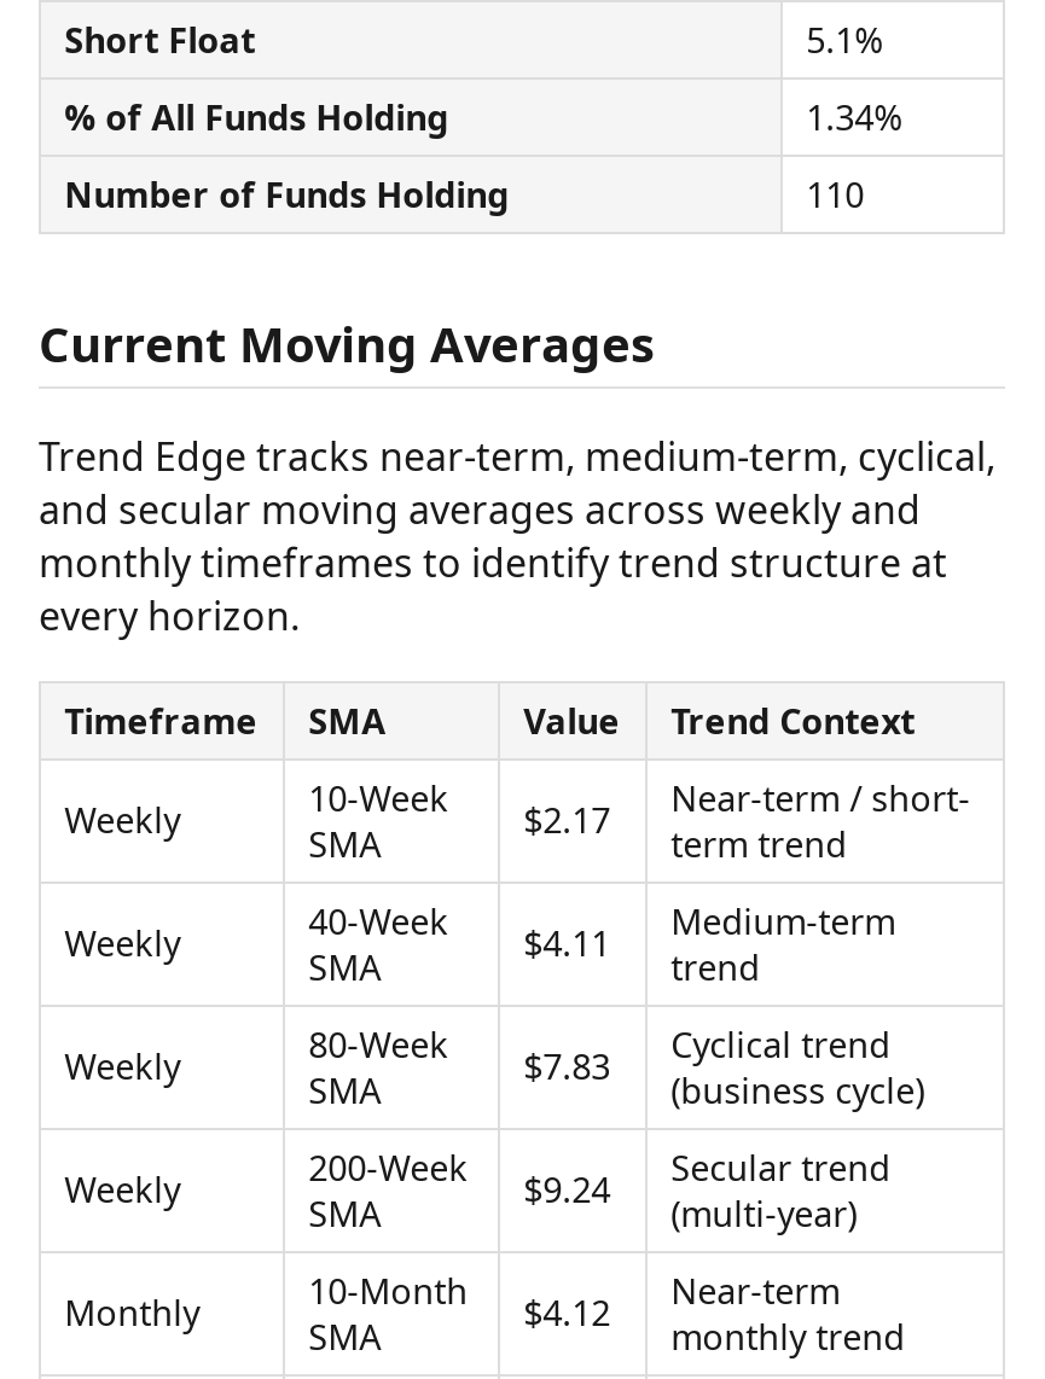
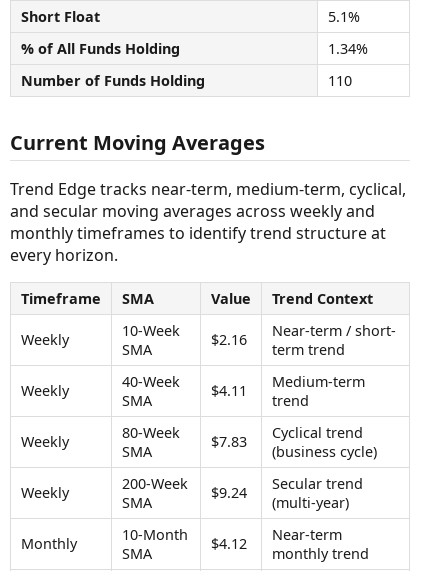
- 10-Week $2.17 Near-term / short-
+ 10-Week $2.16 Near-term / short-
